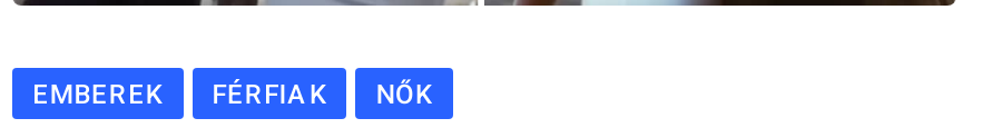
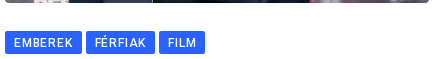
- NŐK
+ FILM
